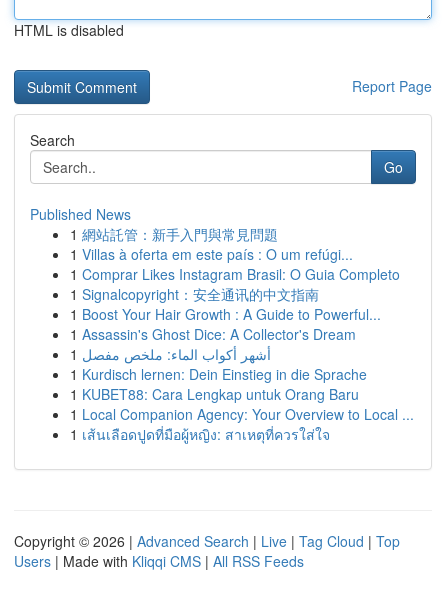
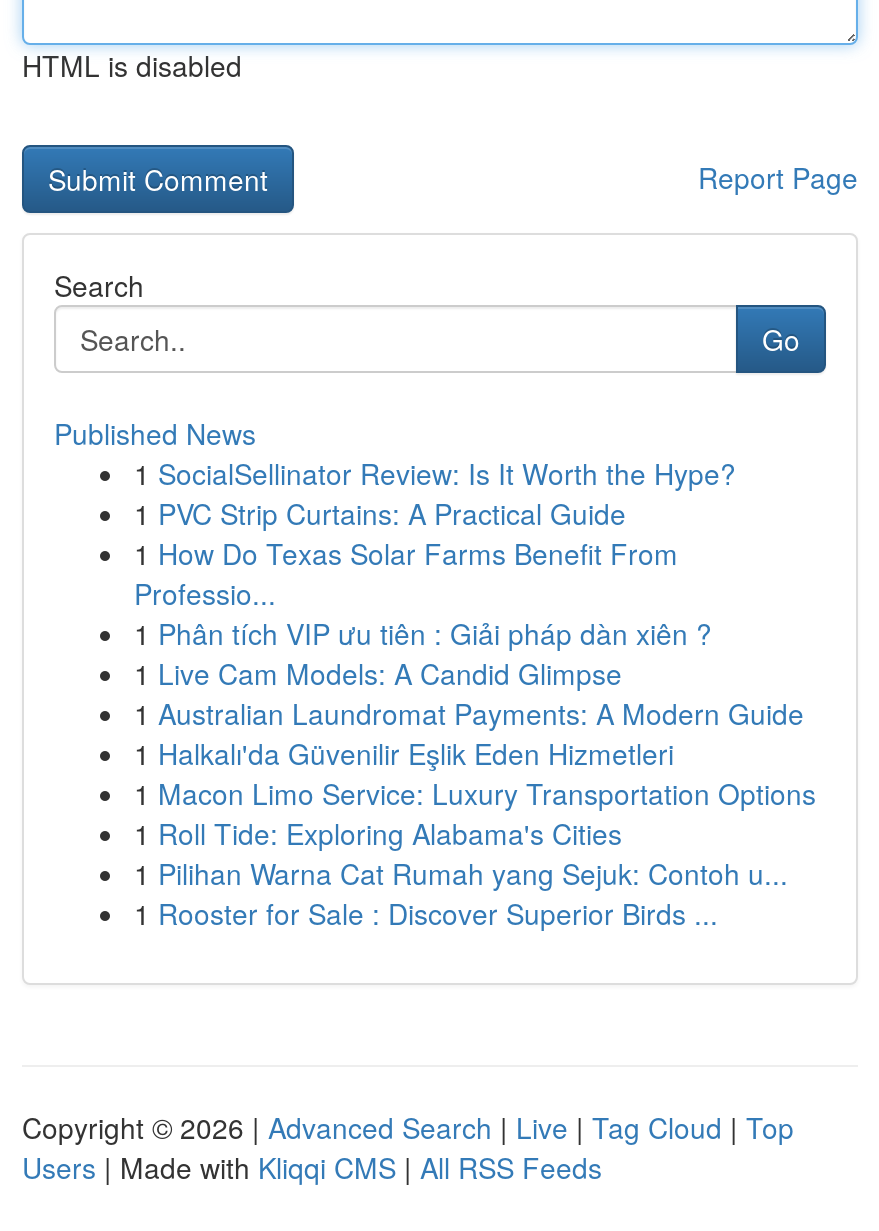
- 1 網站託管：新手入門與常見問題
- 1 Villas à oferta em este país : O um refúgi...
- 1 Comprar Likes Instagram Brasil: O Guia Completo
- 1 Signalcopyright：安全通讯的中文指南
- 1 Boost Your Hair Growth : A Guide to Powerful...
- 1 Assassin's Ghost Dice: A Collector's Dream
- 1 أشهر أكواب الماء: ملخص مفصل
- 1 Kurdisch lernen: Dein Einstieg in die Sprache
- 1 KUBET88: Cara Lengkap untuk Orang Baru
- 1 Local Companion Agency: Your Overview to Local ...
- 1 เส้นเลือดปูดที่มือผู้หญิง: สาเหตุที่ควรใส่ใจ
+ 1 SocialSellinator Review: Is It Worth the Hype?
+ 1 PVC Strip Curtains: A Practical Guide
+ 1 How Do Texas Solar Farms Benefit From
+ Professio...
+ 1 Phân tích VIP ưu tiên : Giải pháp dàn xiên ?
+ 1 Live Cam Models: A Candid Glimpse
+ 1 Australian Laundromat Payments: A Modern Guide
+ 1 Halkalı'da Güvenilir Eşlik Eden Hizmetleri
+ 1 Macon Limo Service: Luxury Transportation Options
+ 1 Roll Tide: Exploring Alabama's Cities
+ 1 Pilihan Warna Cat Rumah yang Sejuk: Contoh u...
+ 1 Rooster for Sale : Discover Superior Birds ...
